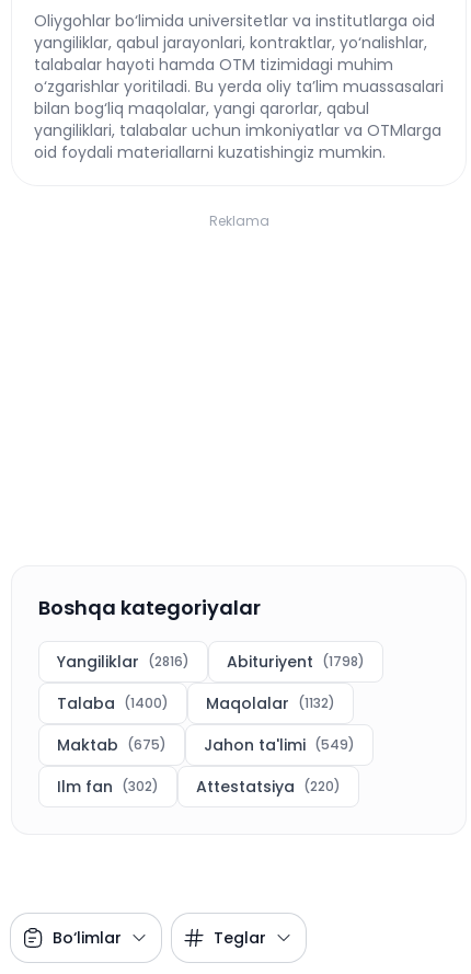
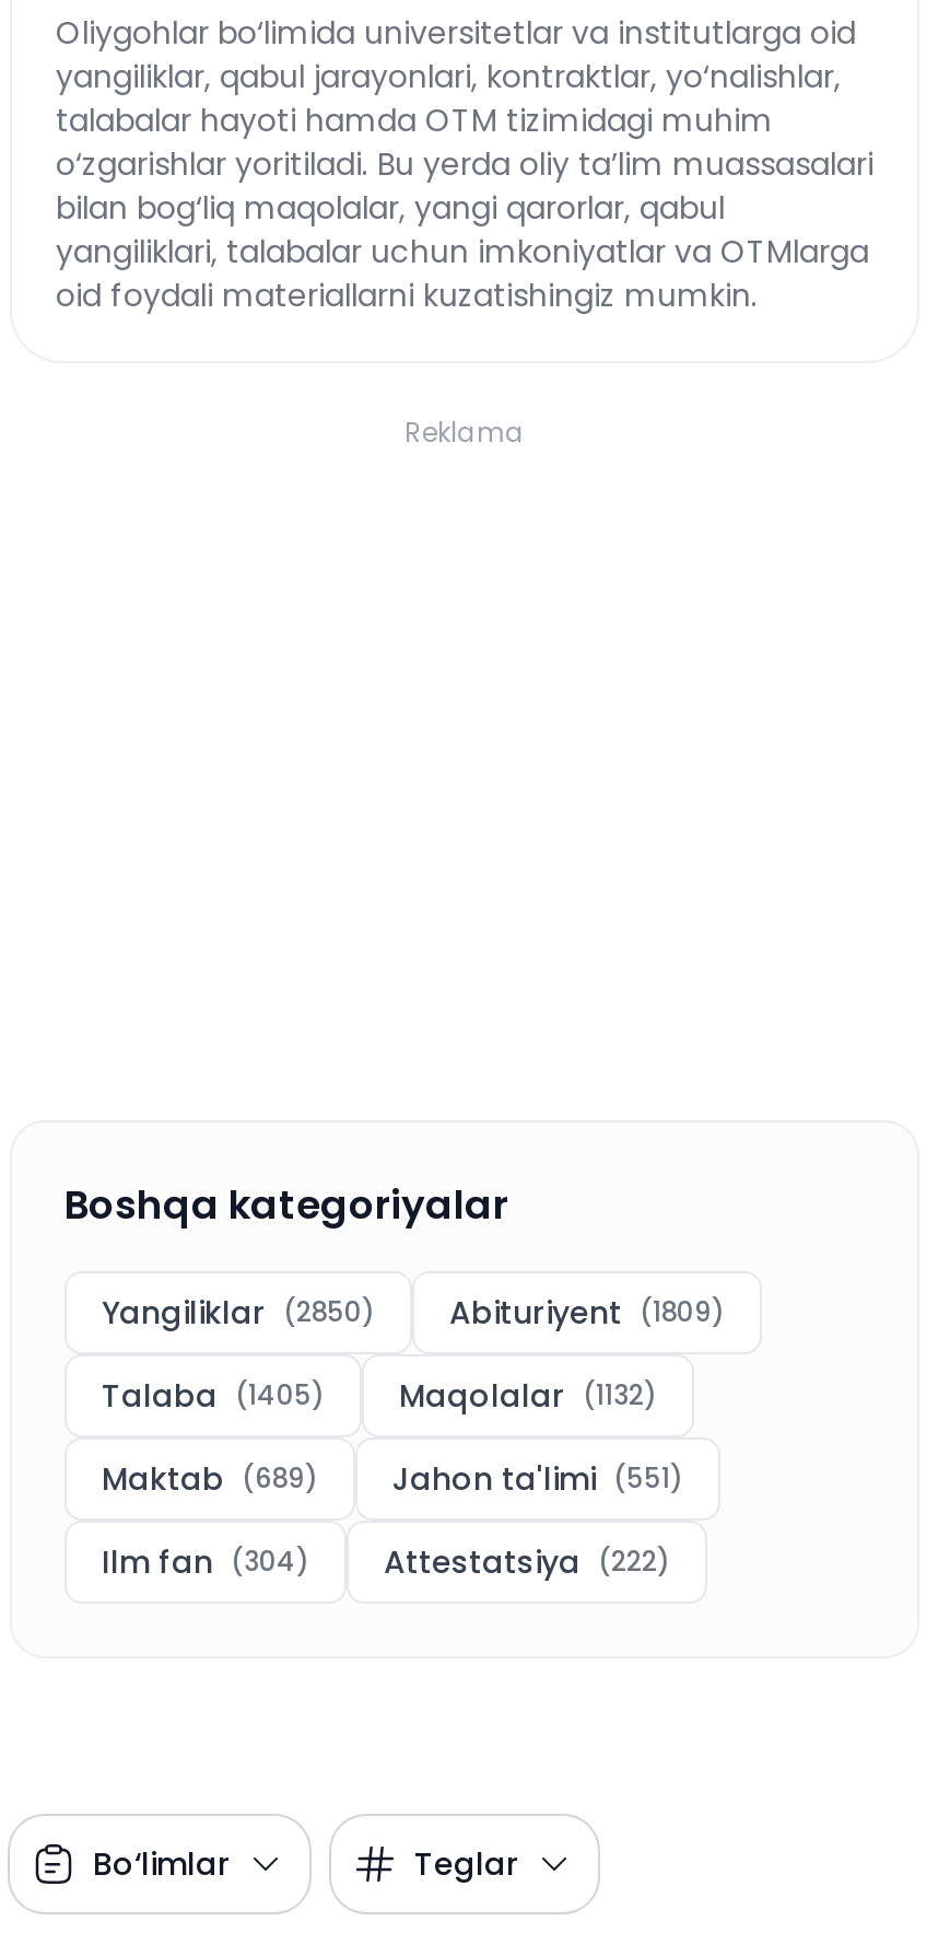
- Yangiliklar (2816)
+ Yangiliklar (2850)

- Abituriyent (1798)
+ Abituriyent (1809)

- Talaba (1400) Maqolalar (1132)
+ Talaba (1405) Maqolalar (1132)

- Maktab (675)
+ Maktab (689)

- Jahon ta'limi (549)
+ Jahon ta'limi (551)

- Ilm fan (302)
+ Ilm fan (304)

- Attestatsiya (220)
+ Attestatsiya (222)
